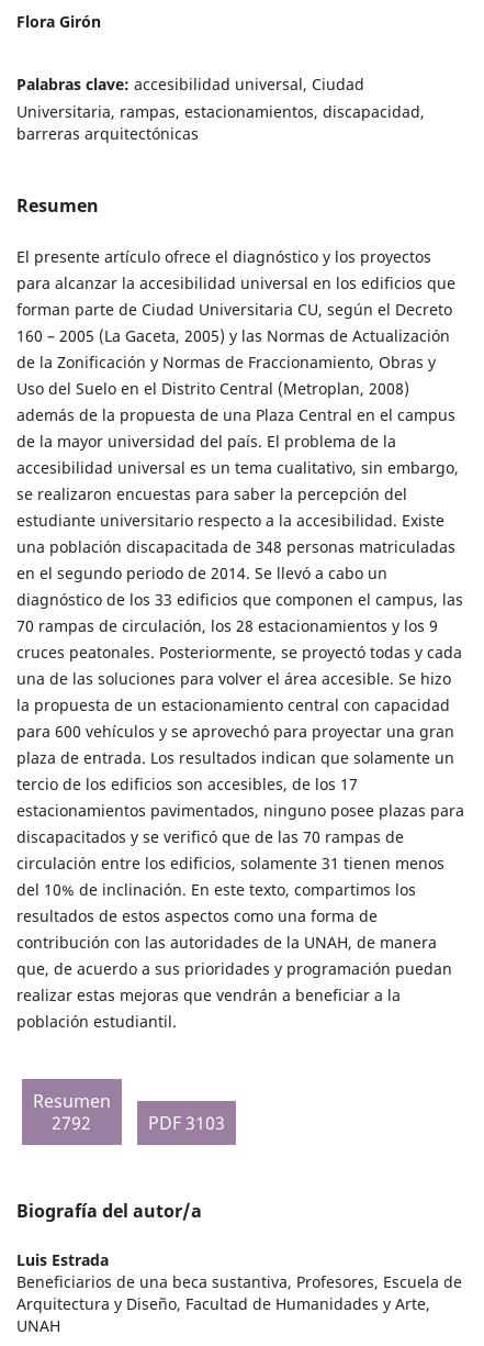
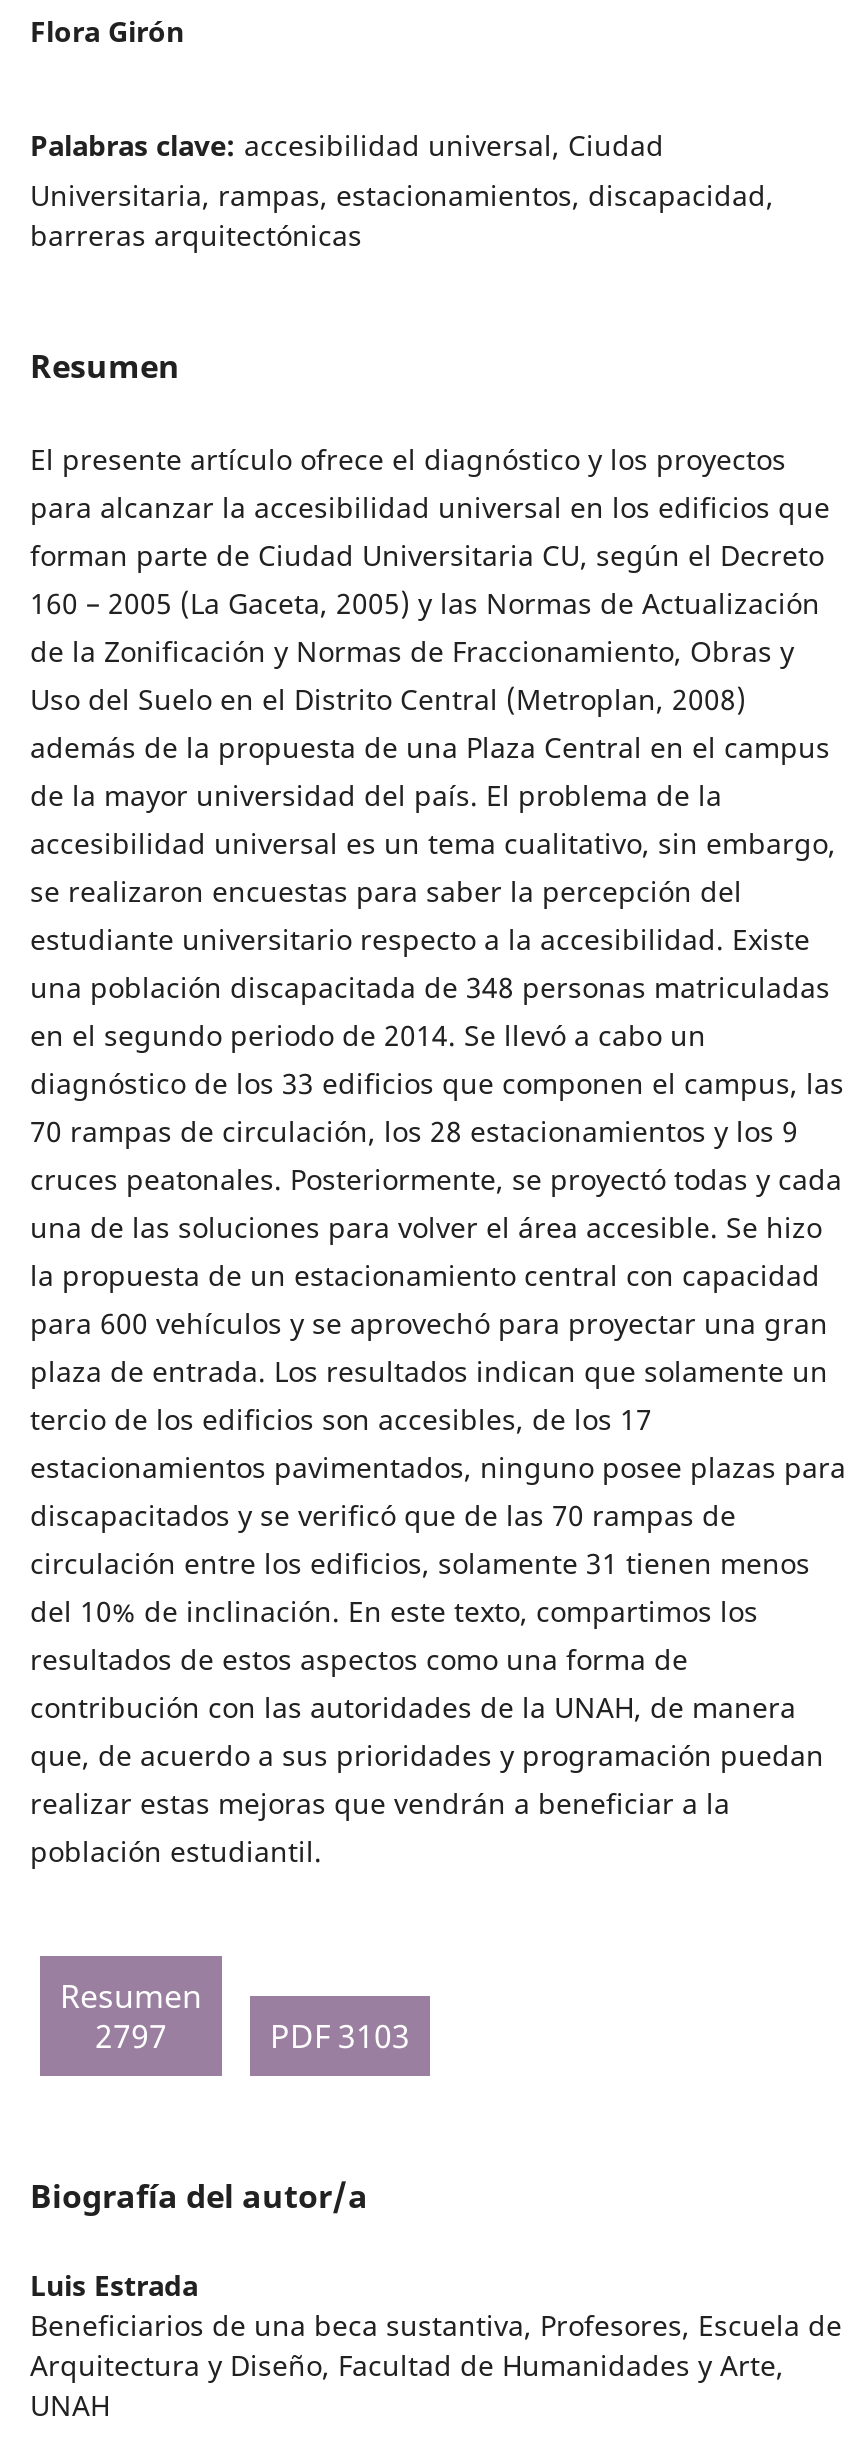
- 2792
+ 2797
